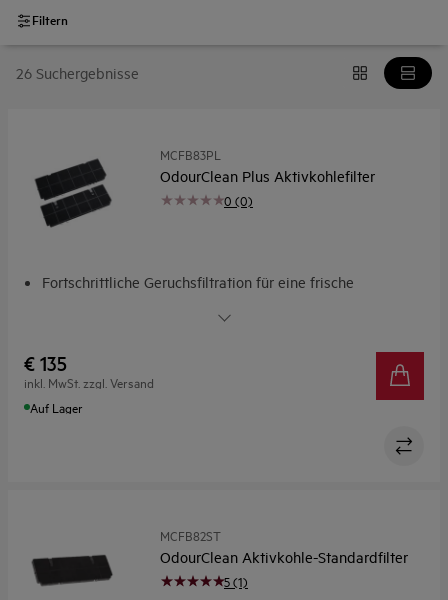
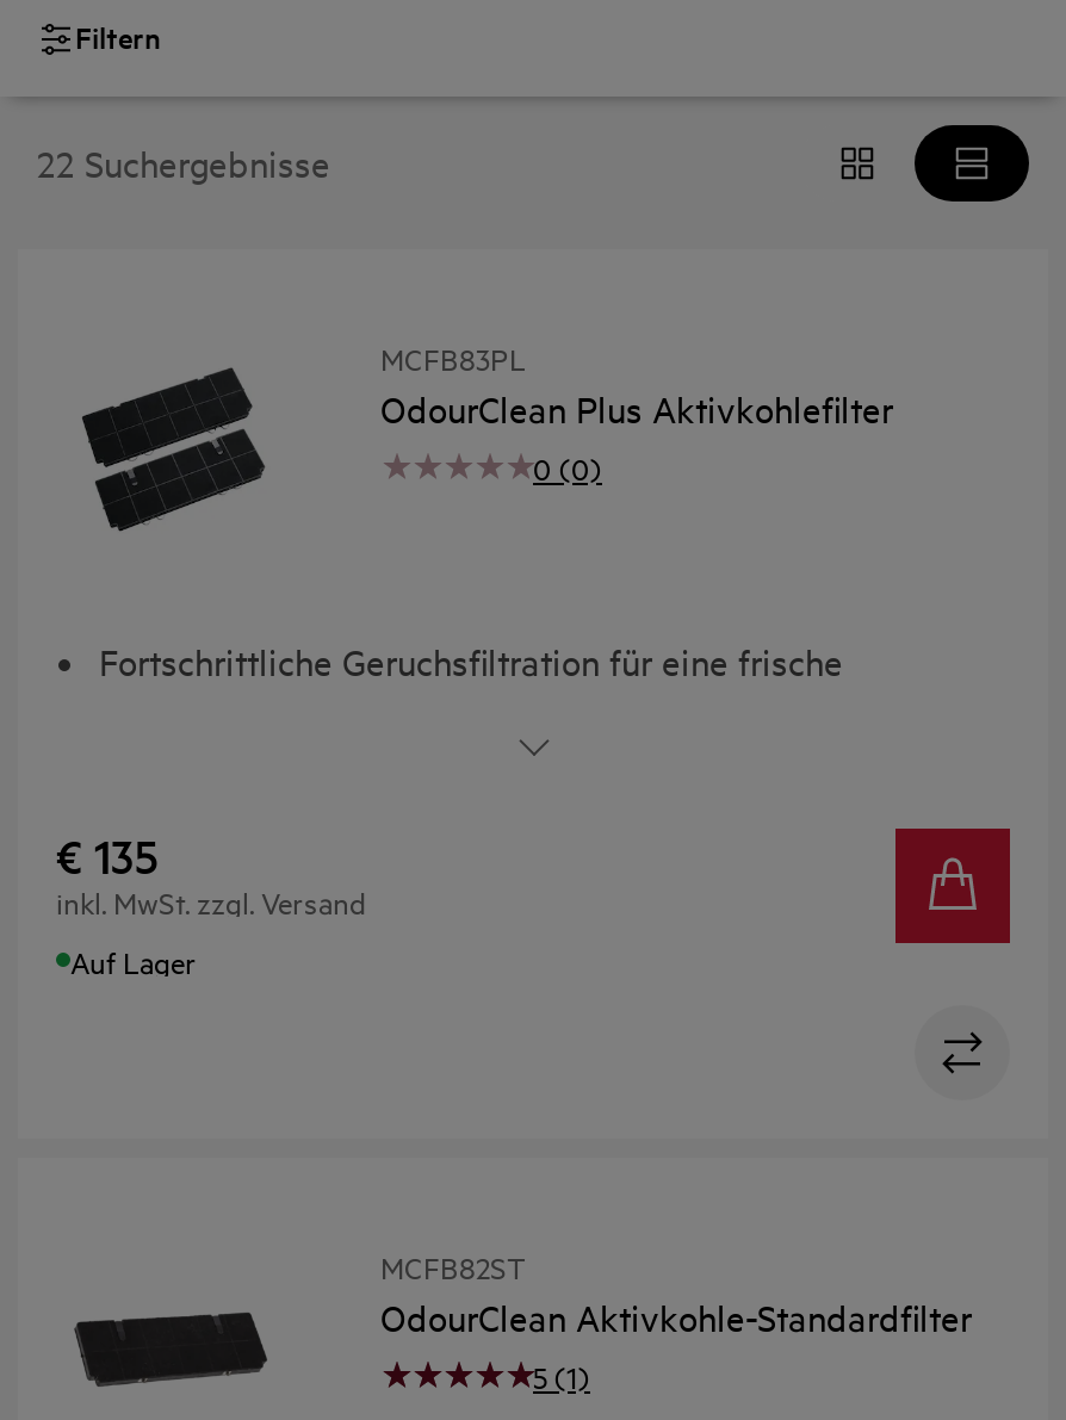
- 26 Suchergebnisse
+ 22 Suchergebnisse
